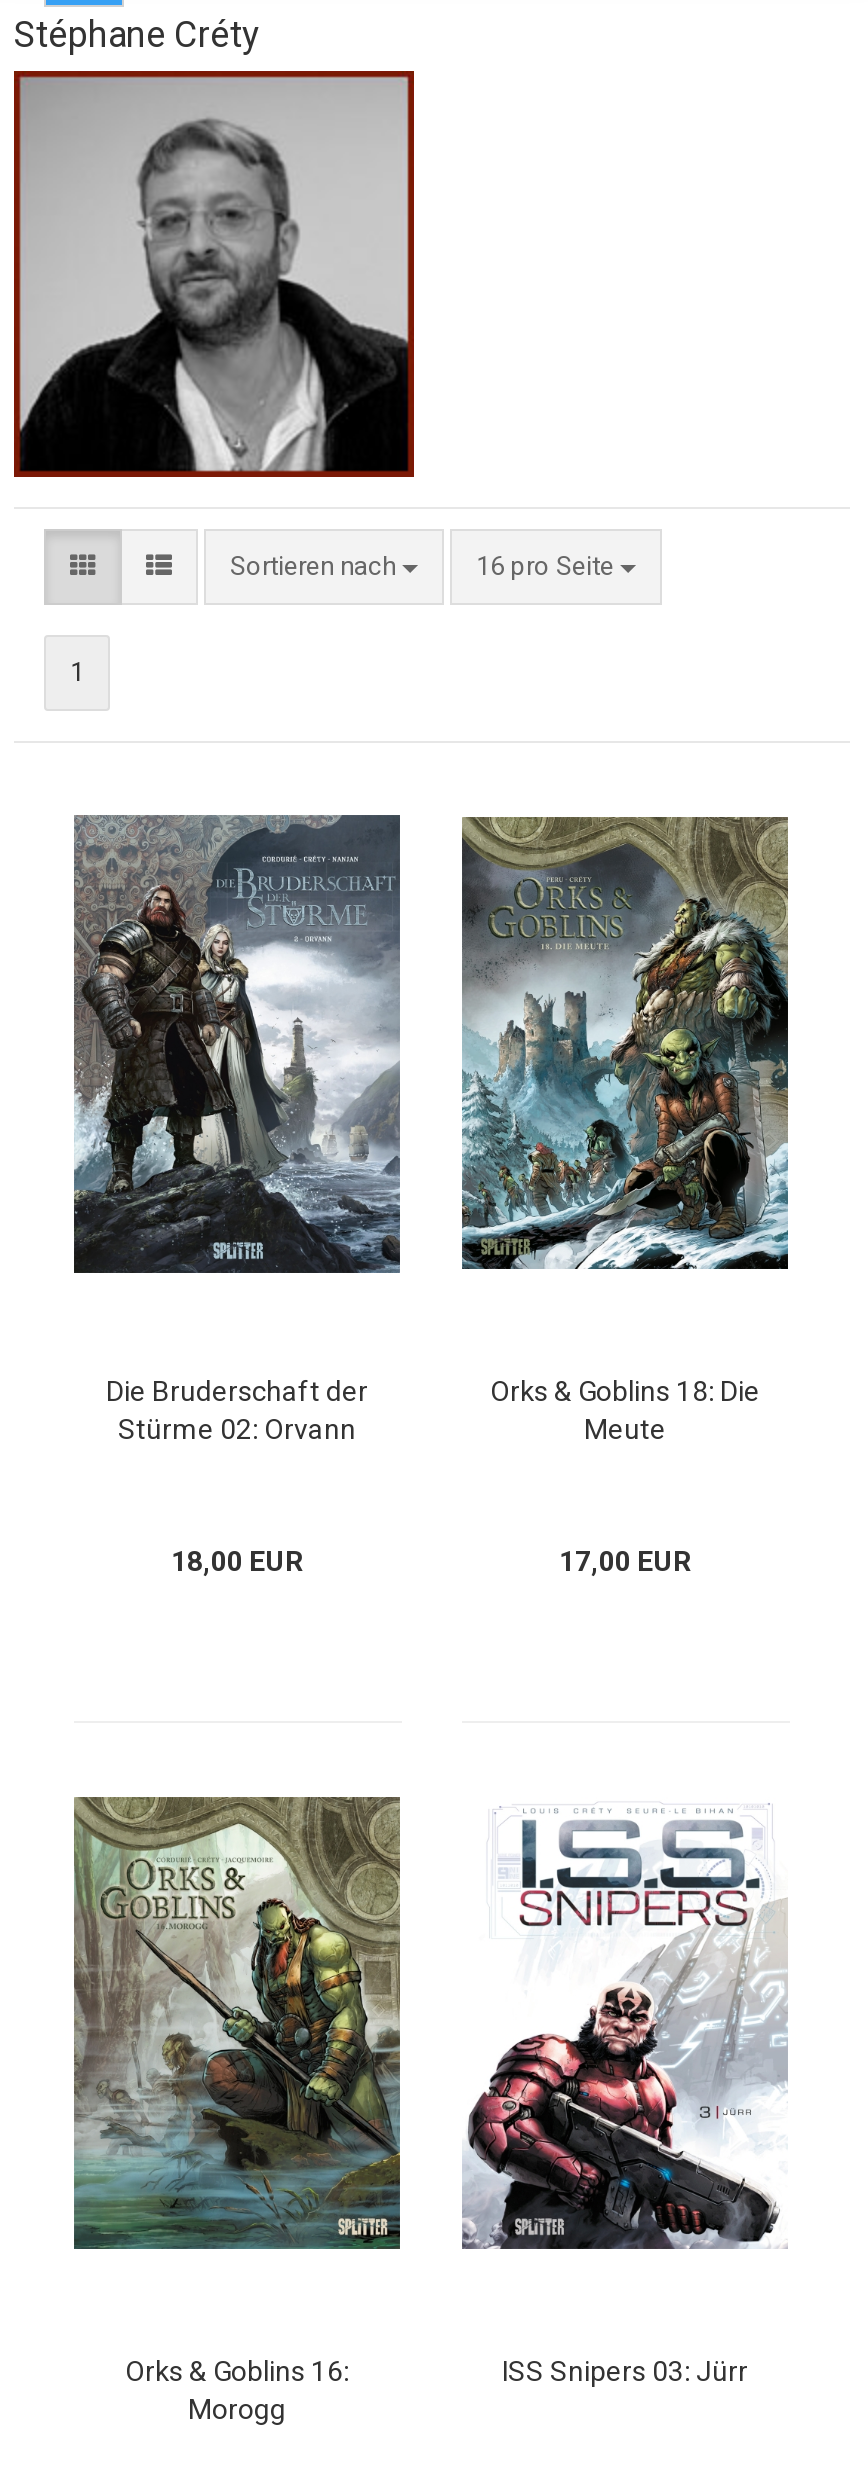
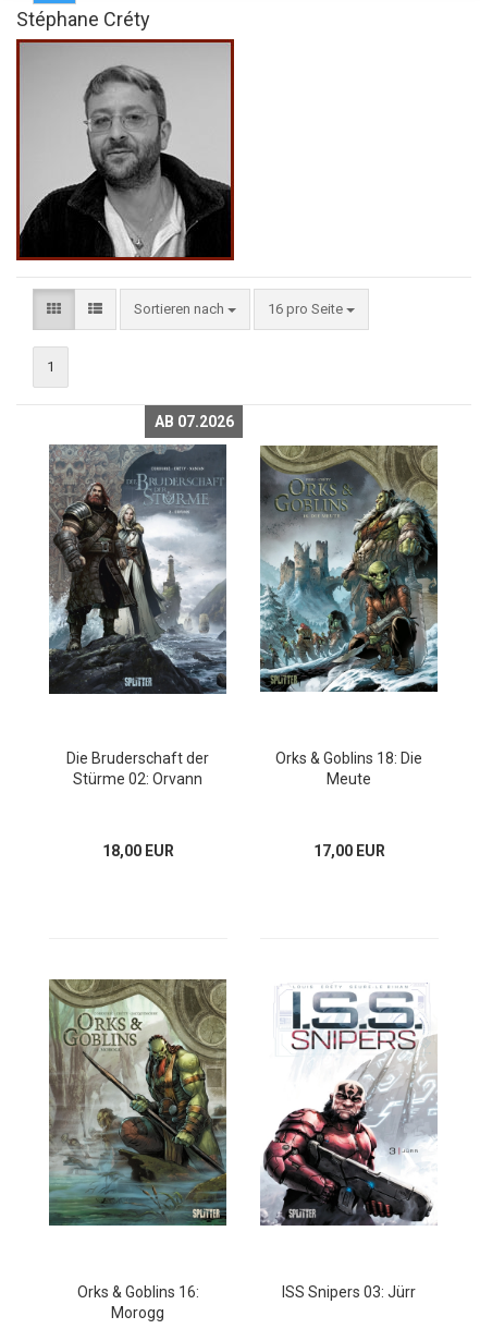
+ AB 07.2026
